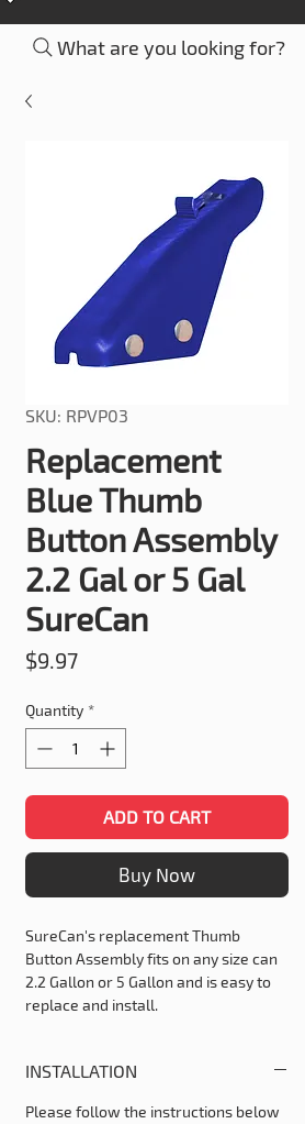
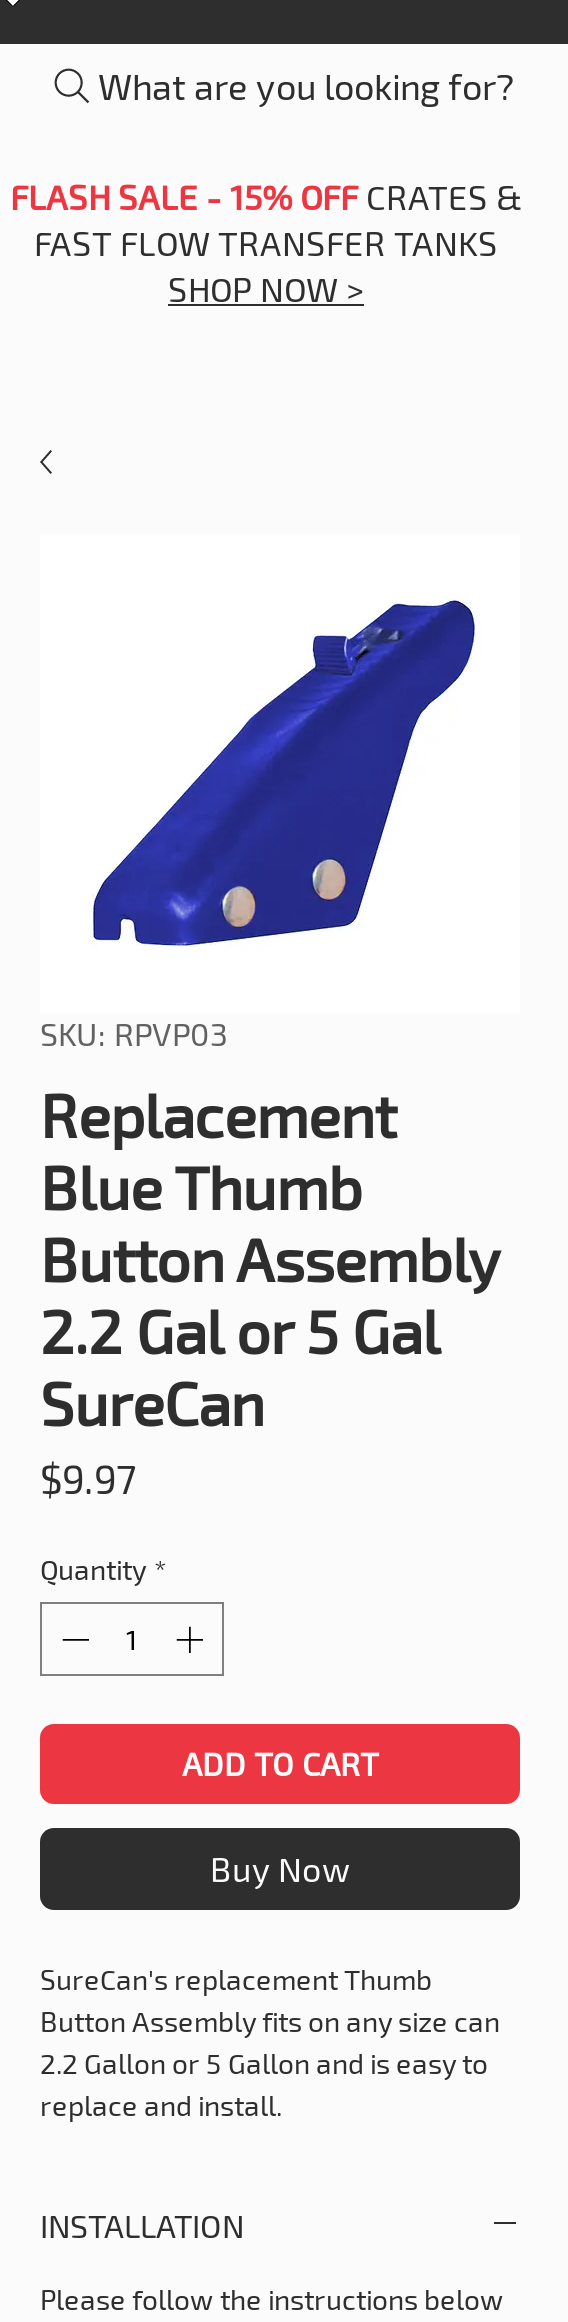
+ FLASH SALE - 15% OFF CRATES &
+ FAST FLOW TRANSFER TANKS
+ SHOP NOW >
